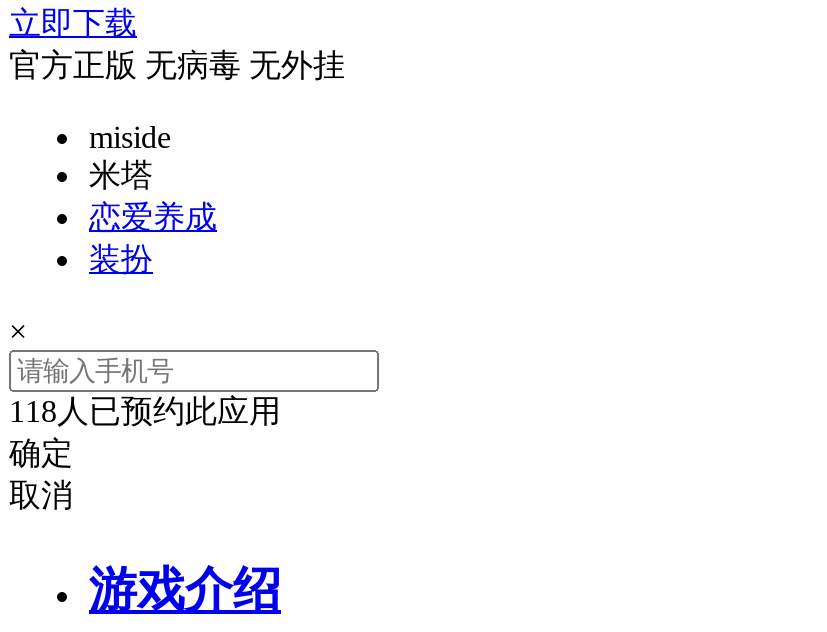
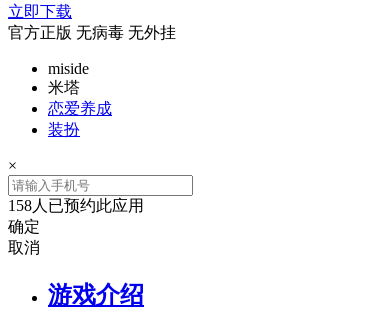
- 118人已预约此应用
+ 158人已预约此应用
